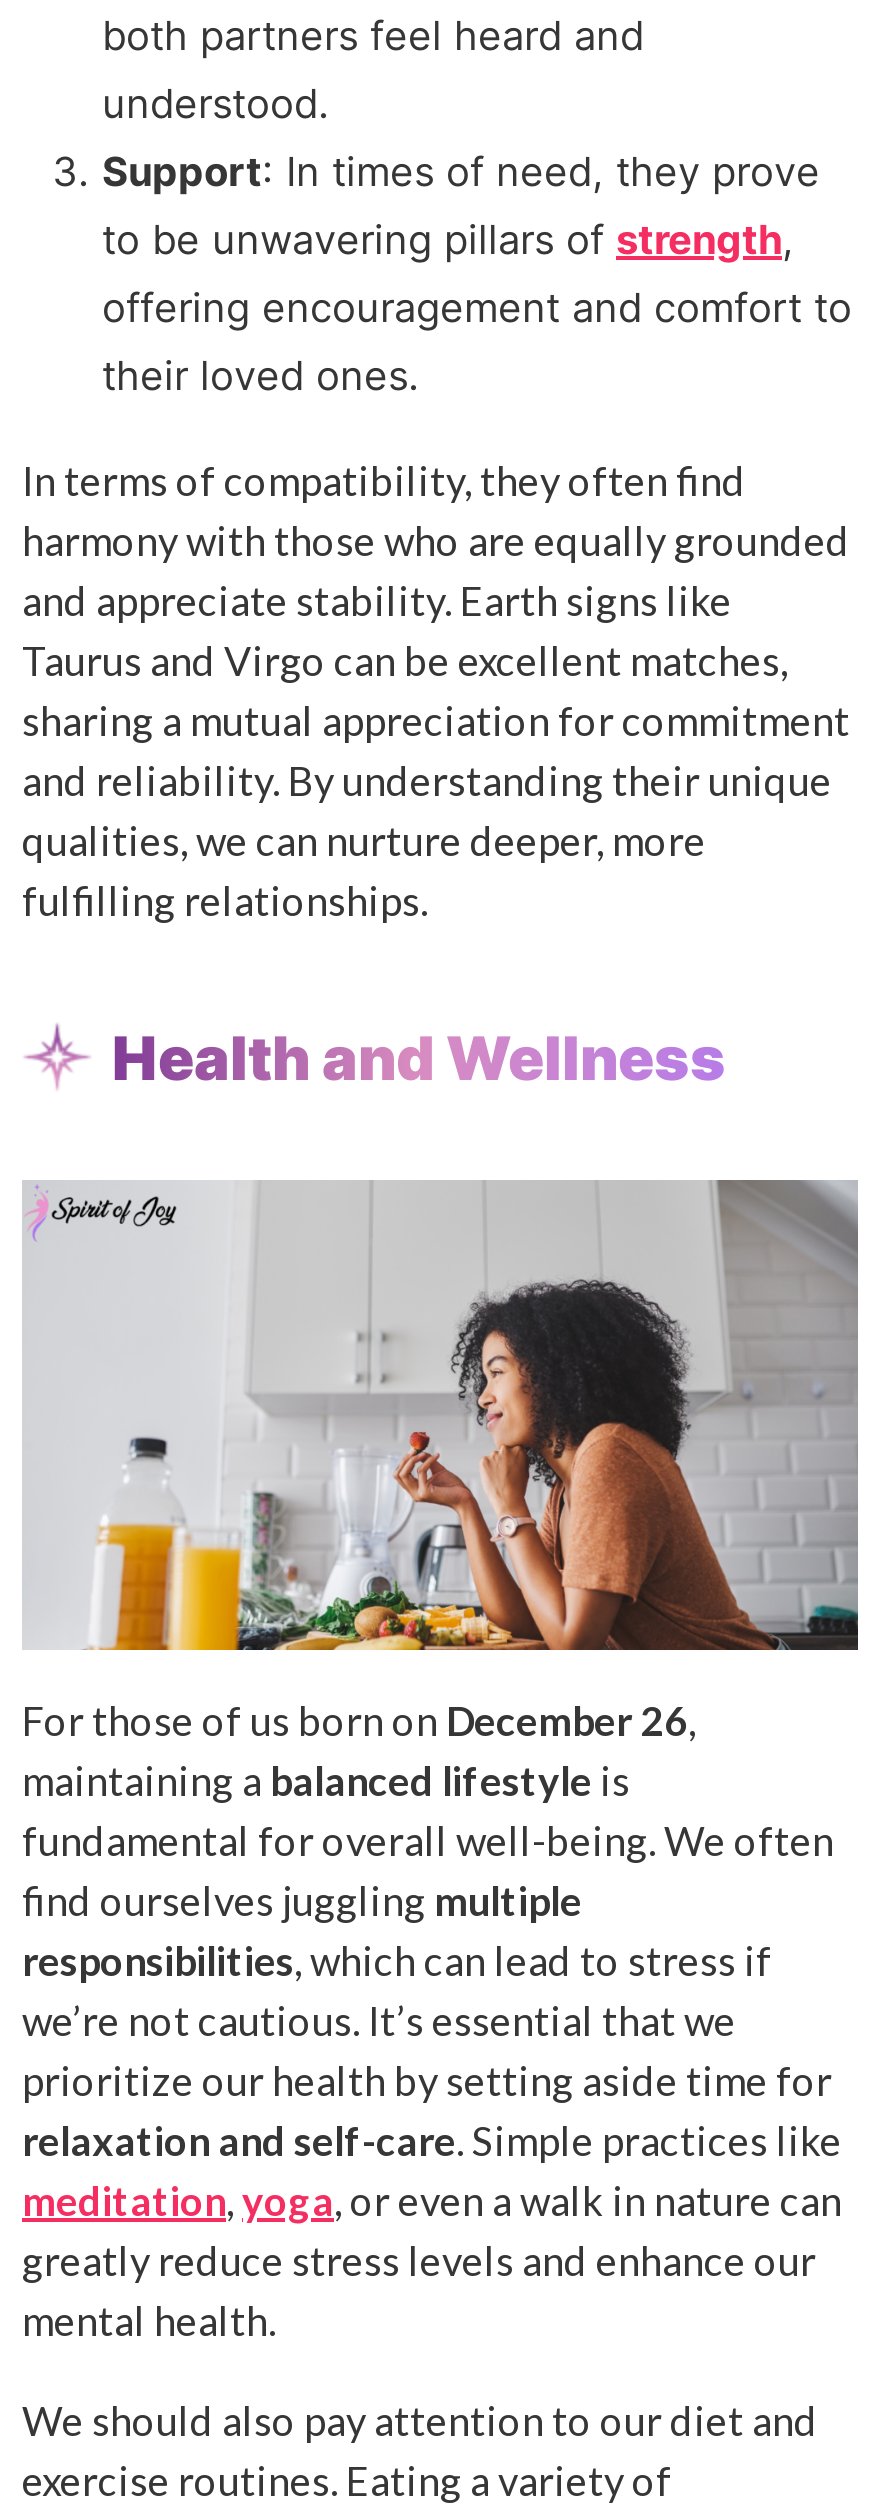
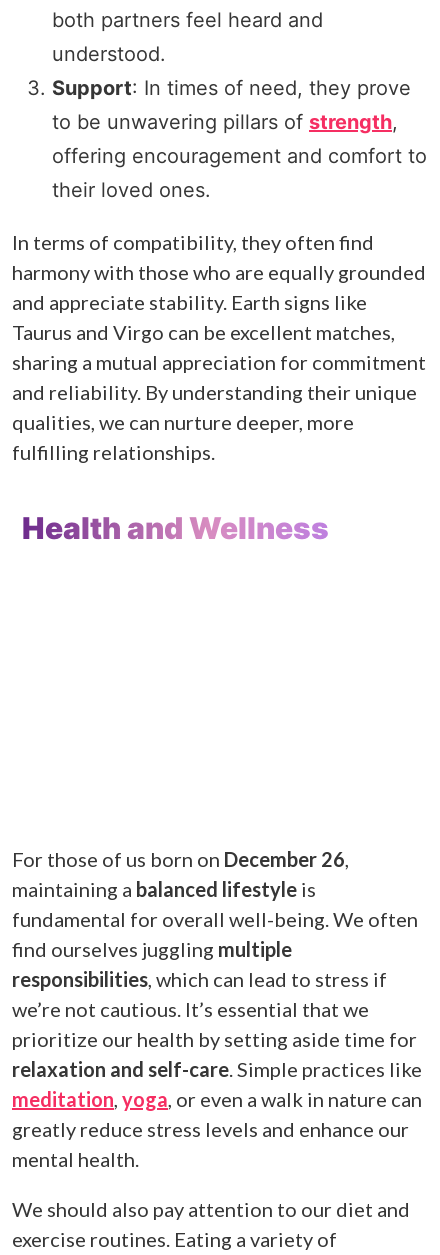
- [image]
